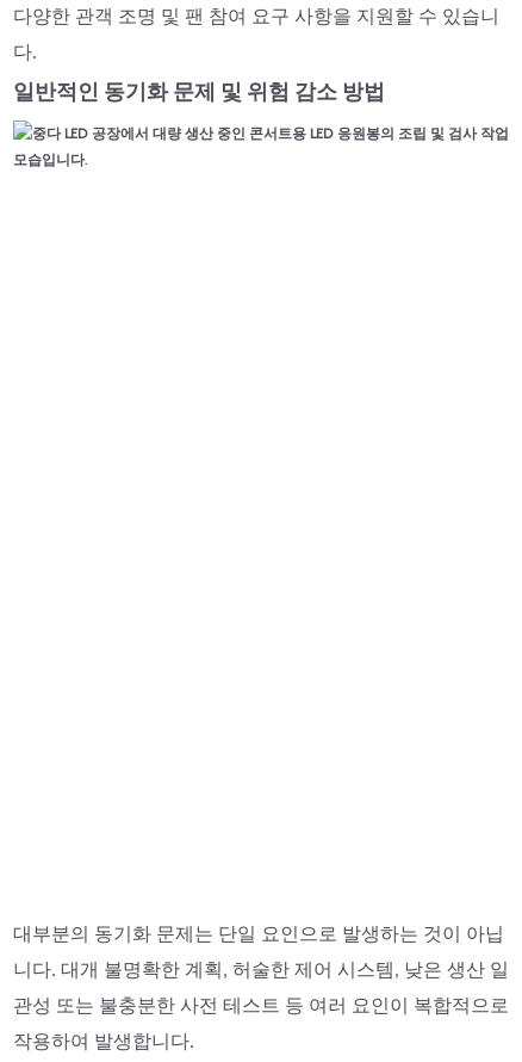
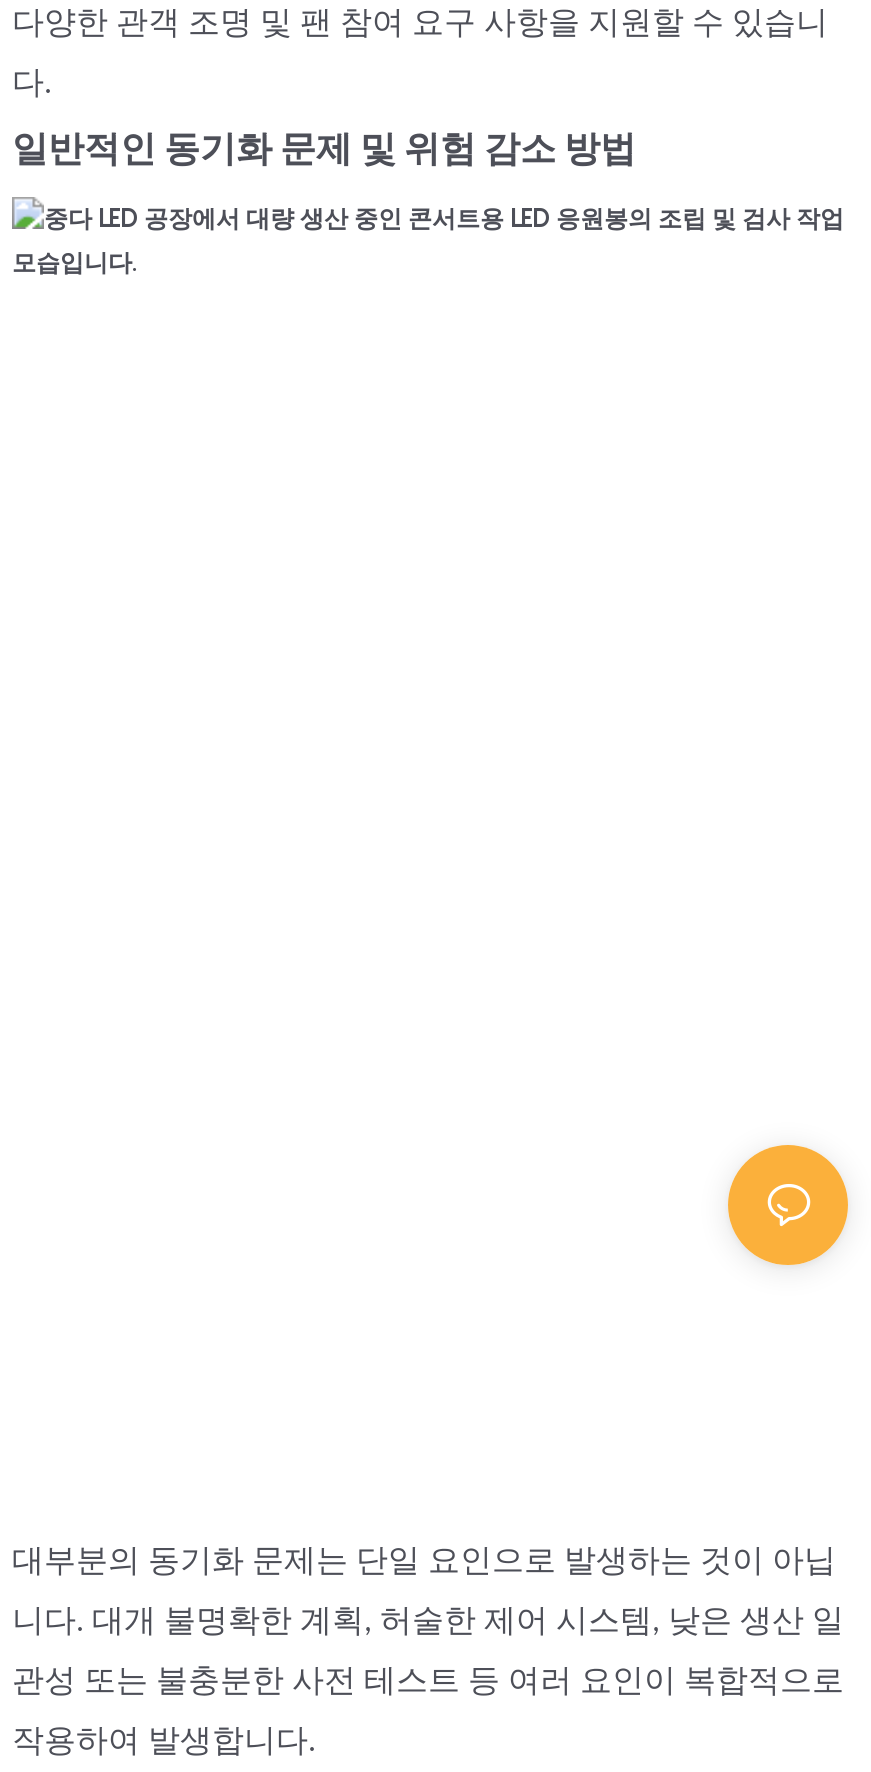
+ [image]
